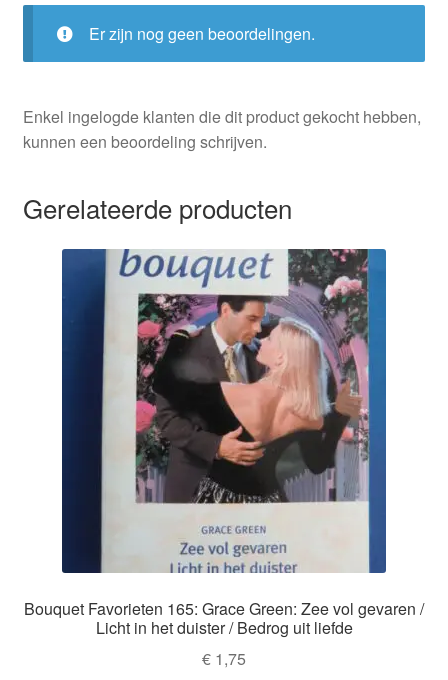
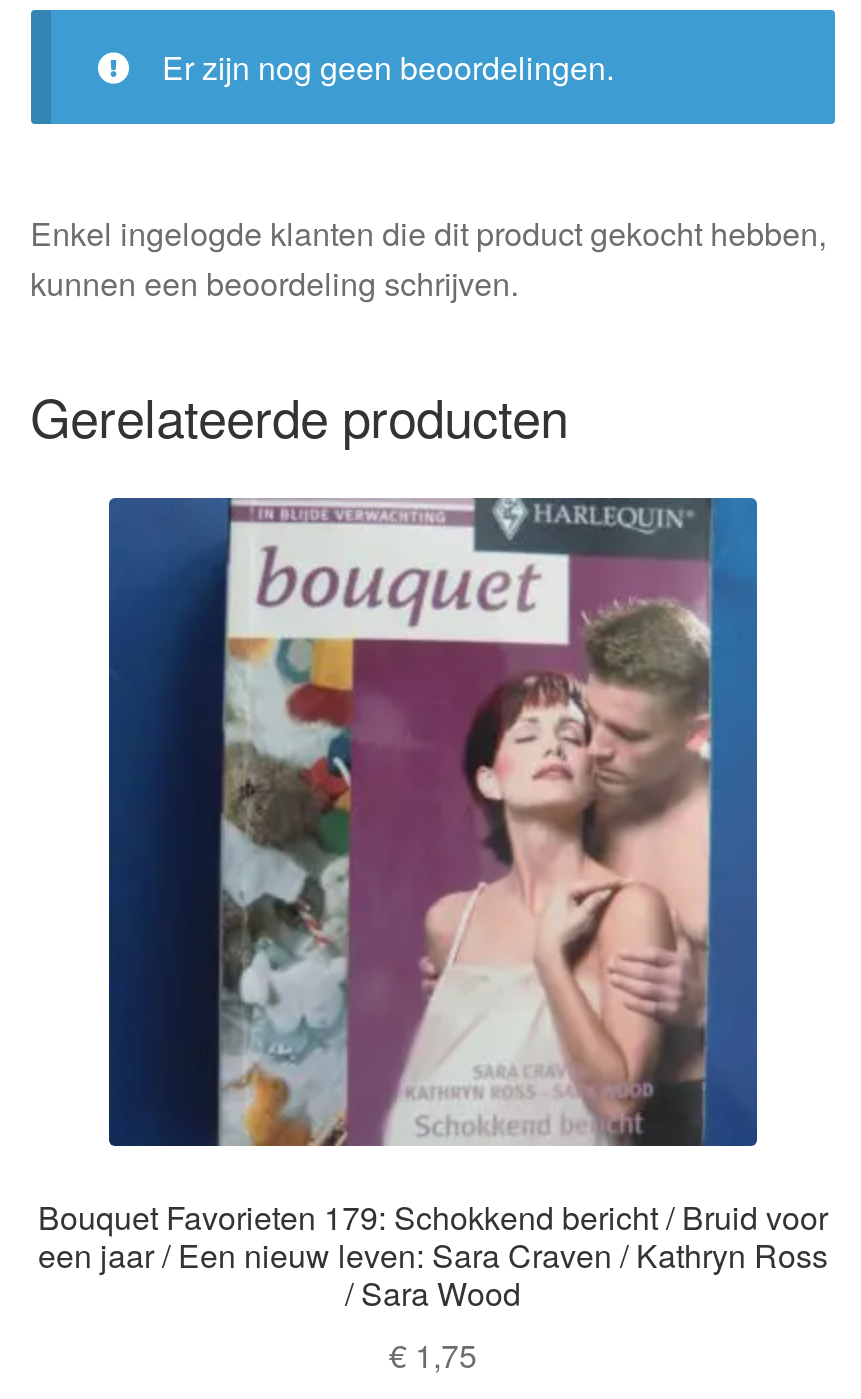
- [image]
- Bouquet Favorieten 165: Grace Green: Zee vol gevaren /
- Licht in het duister / Bedrog uit liefde
+ [image]
+ Bouquet Favorieten 179: Schokkend bericht / Bruid voor
+ een jaar / Een nieuw leven: Sara Craven / Kathryn Ross
+ / Sara Wood
